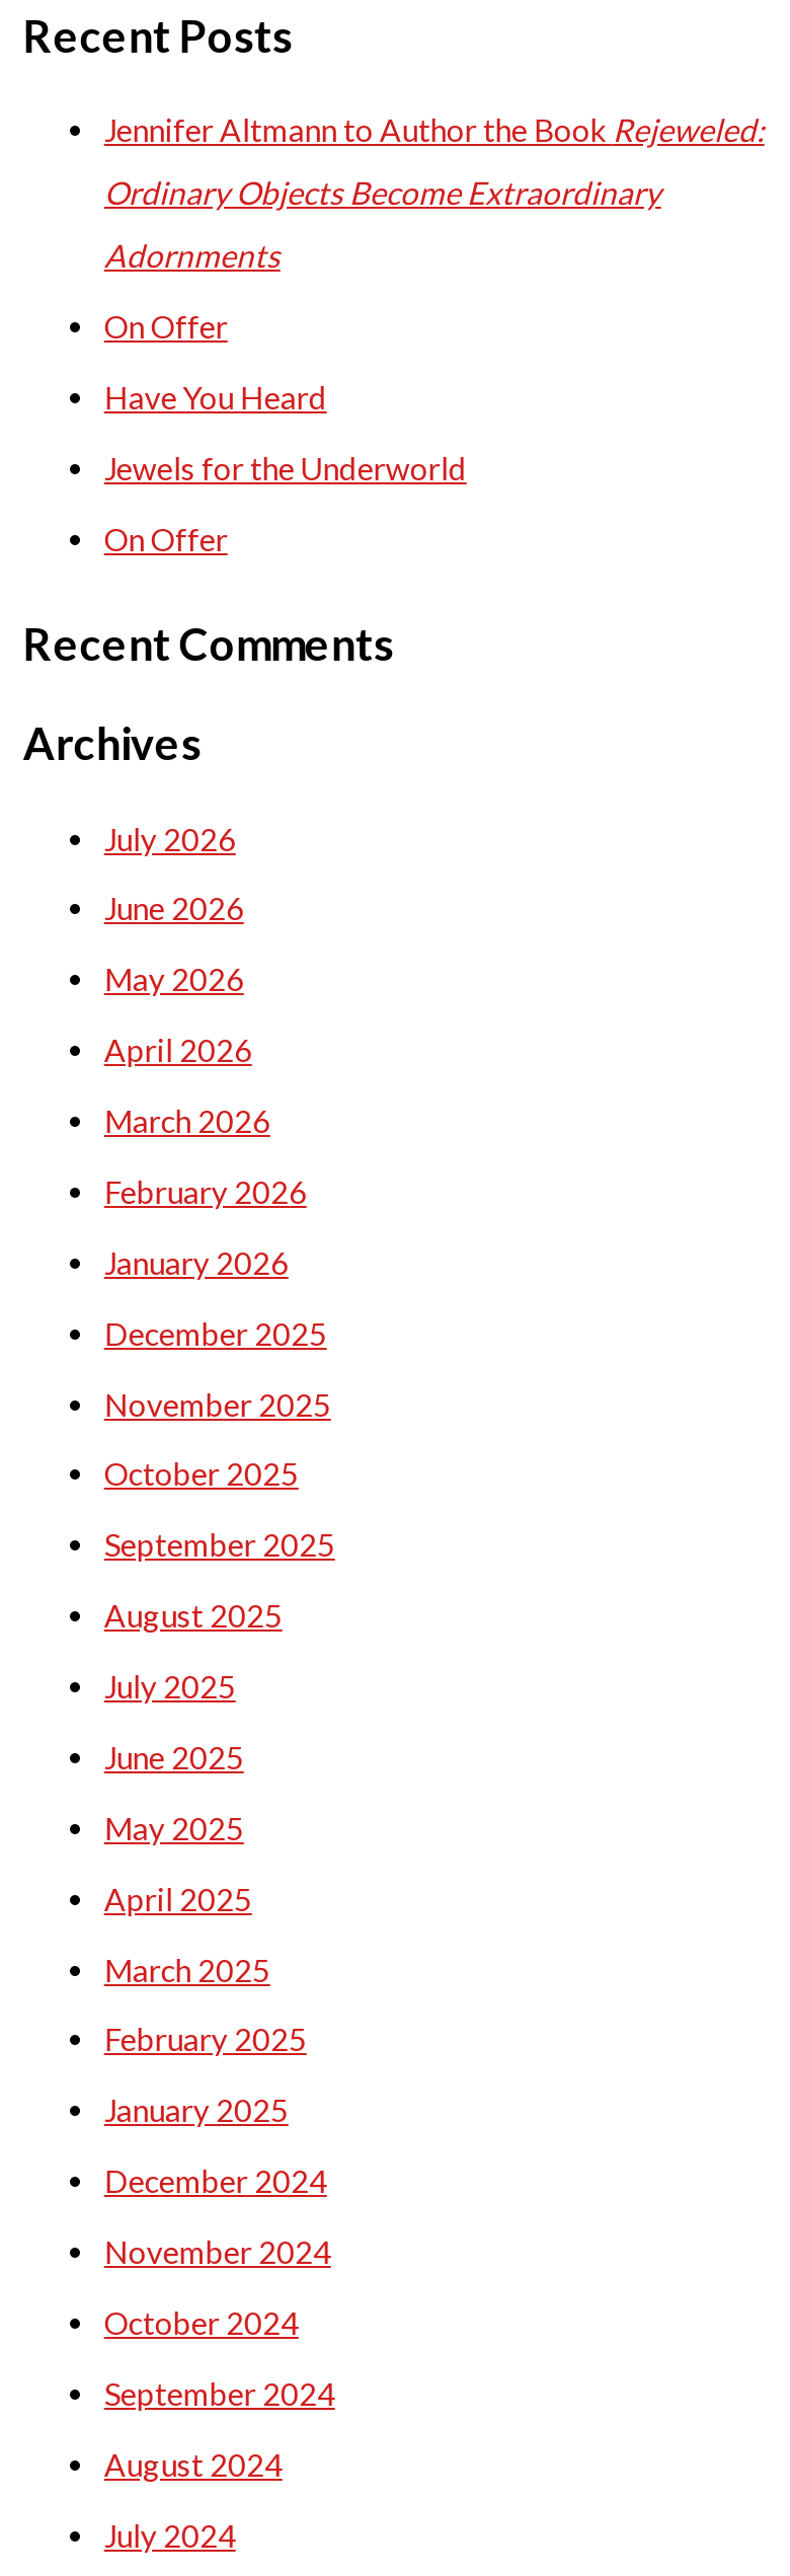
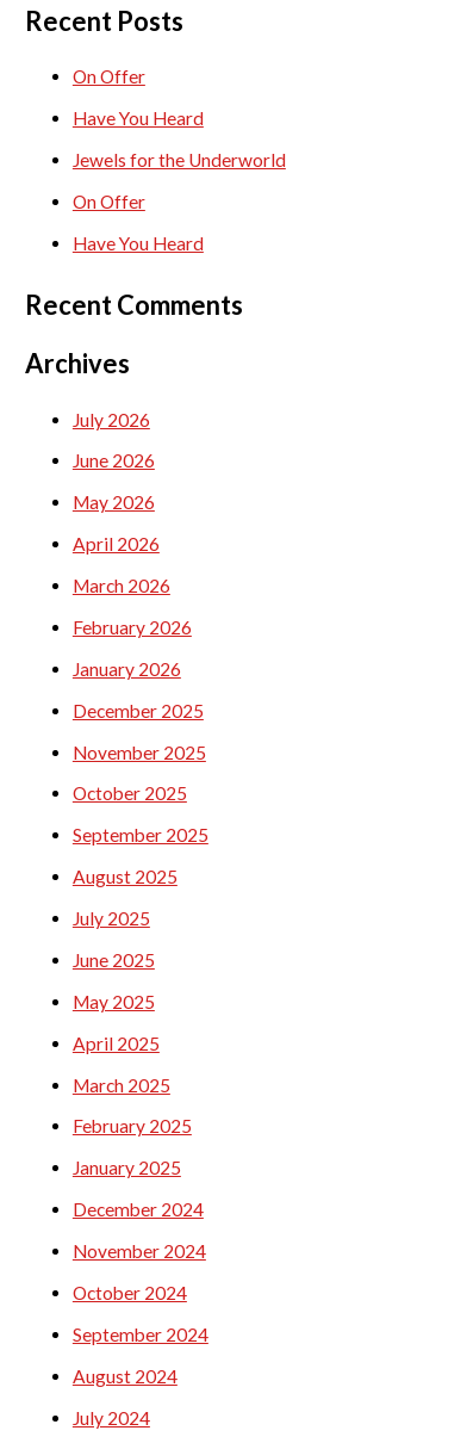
- Jennifer Altmann to Author the Book Rejeweled:
- Ordinary Objects Become Extraordinary
- Adornments

moved up: On Offer | Have You Heard | Jewels for the Underworld | On Offer

+ Have You Heard
